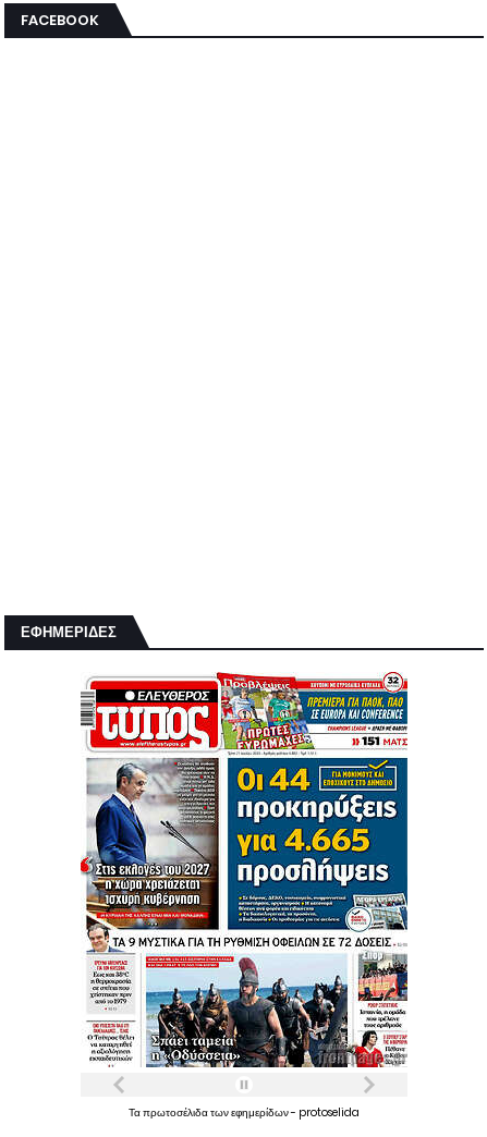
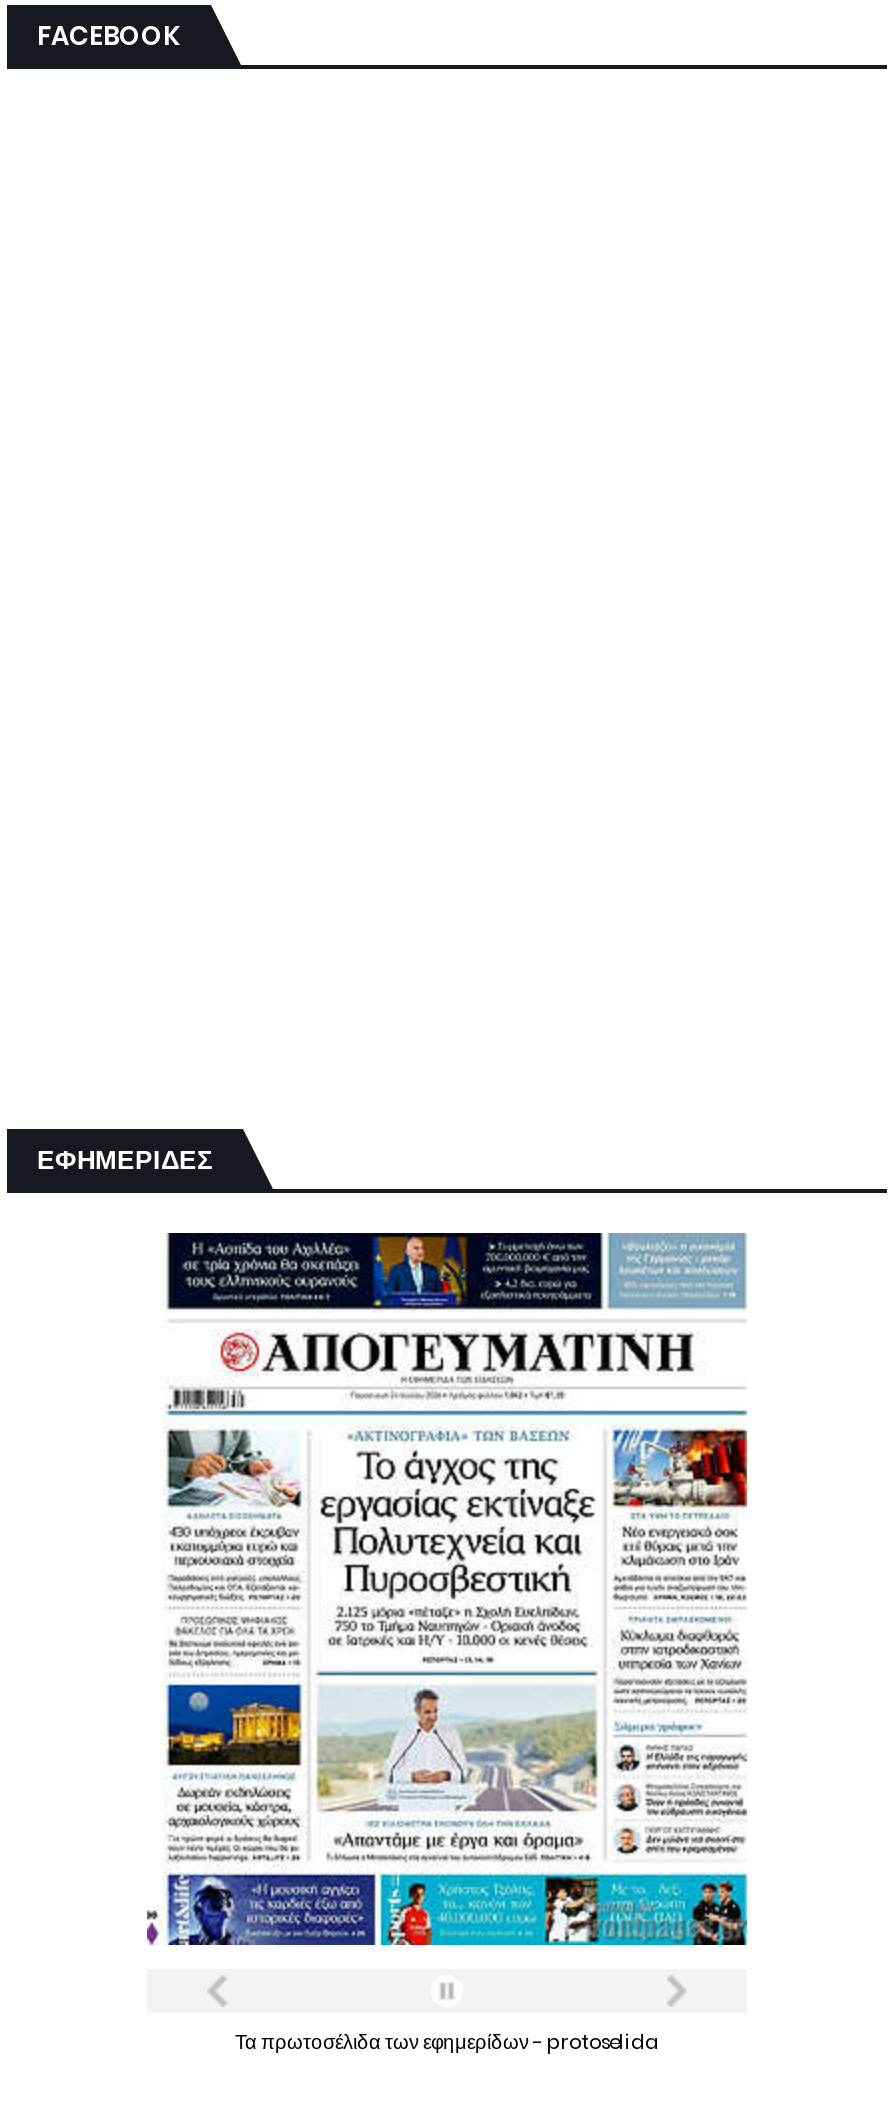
- [image]
+ [image]
